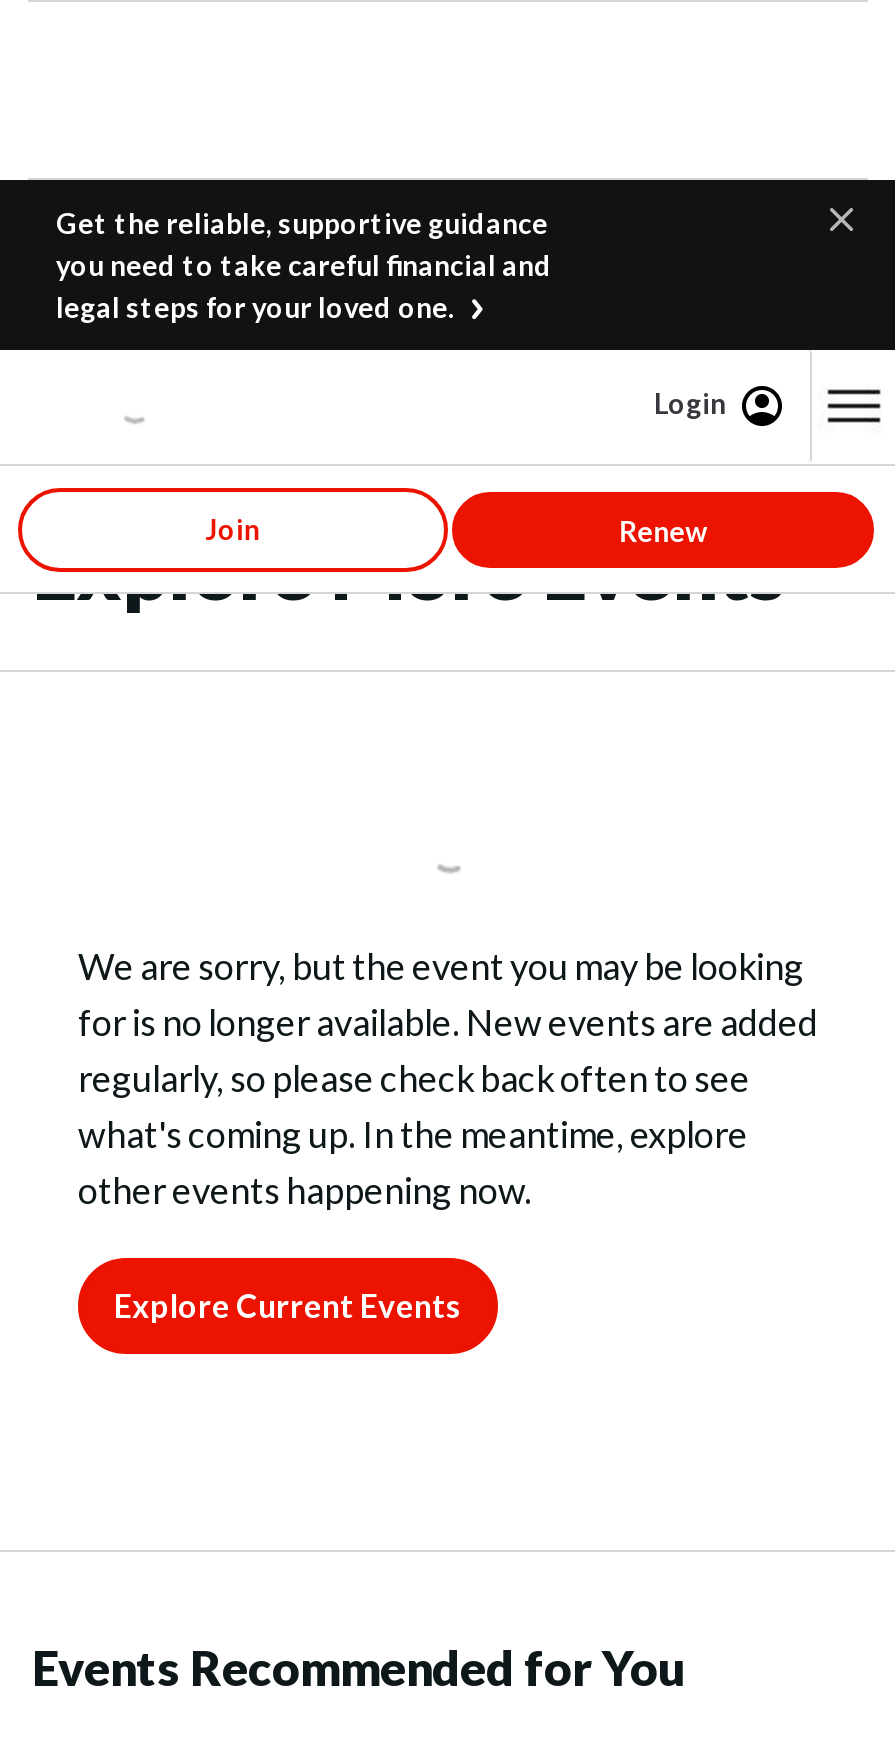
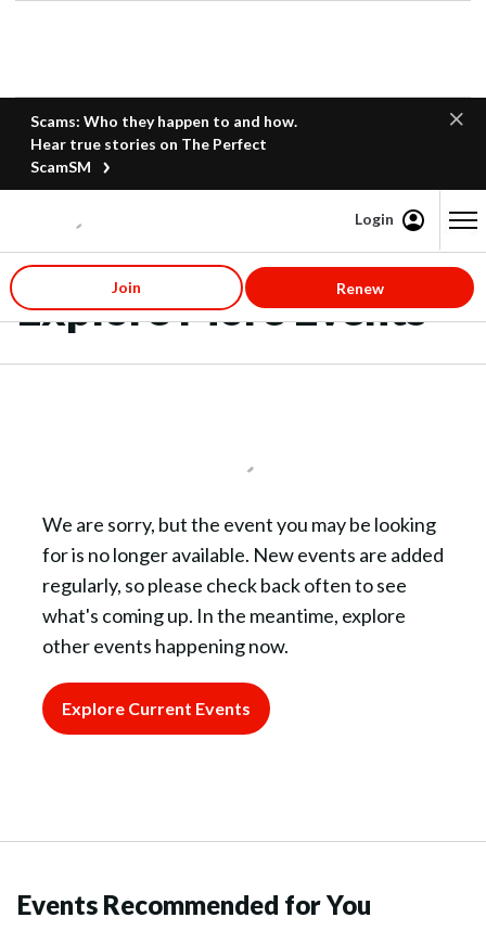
- Get the reliable, supportive guidance
- you need to take careful financial and
- legal steps for your loved one.
+ Scams: Who they happen to and how.
+ Hear true stories on The Perfect
+ ScamSM
